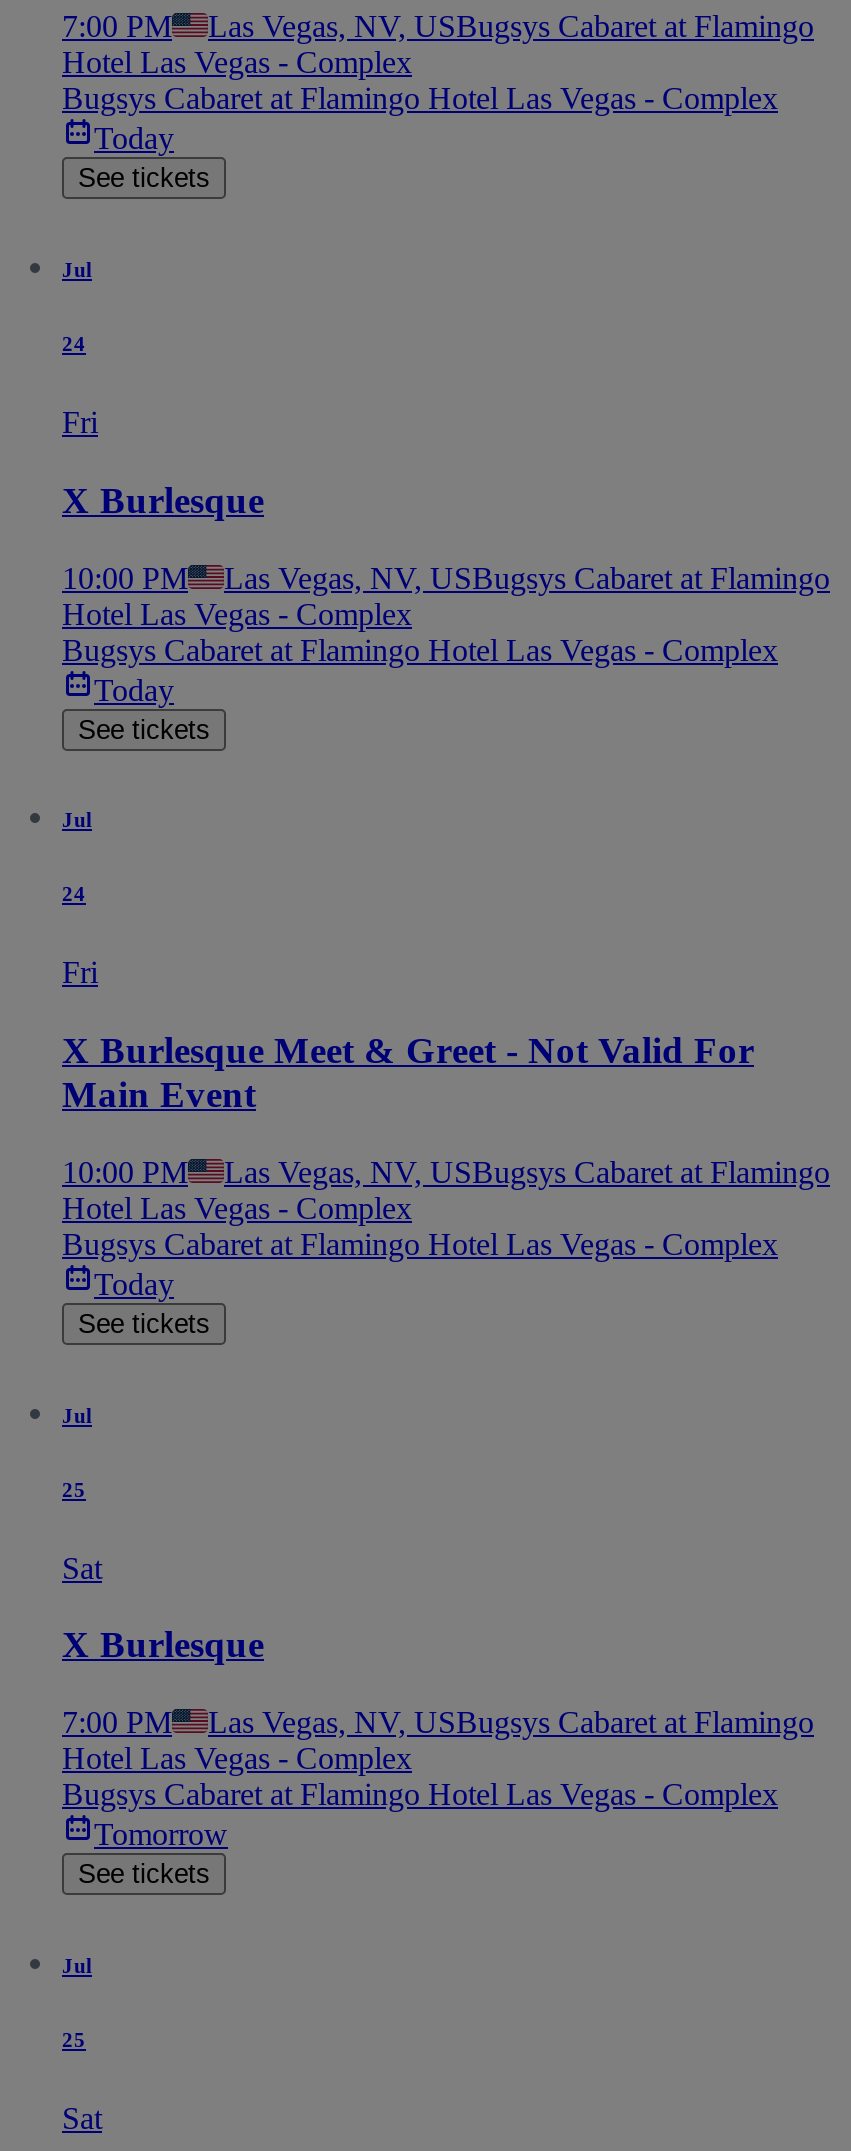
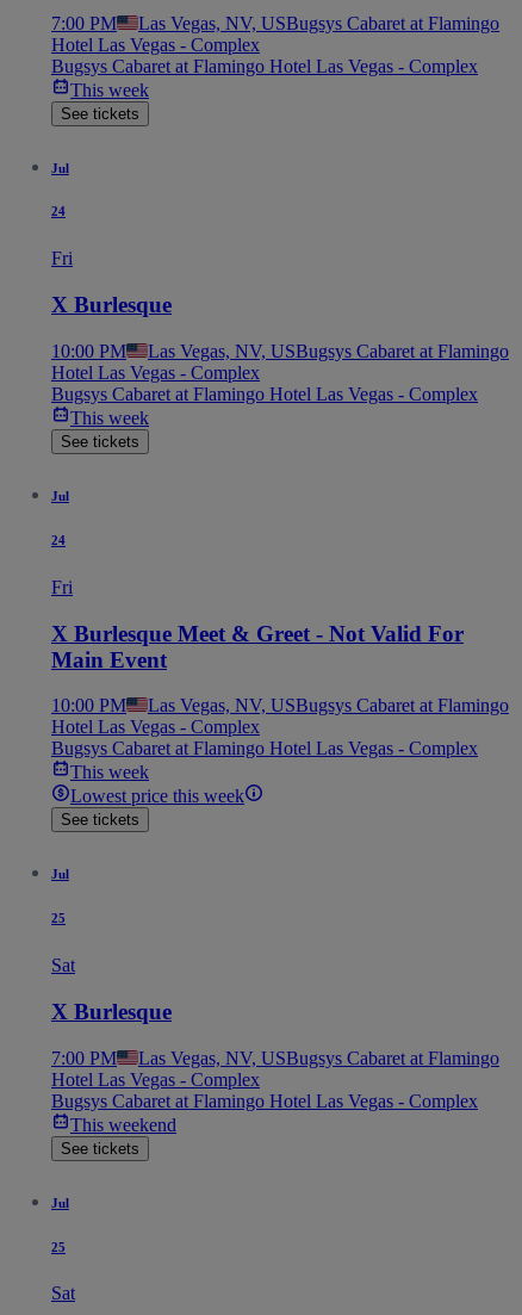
- Today
+ This week

- Today
+ This week

- Today
+ This week
+ Lowest price this week

- Tomorrow
+ This weekend
